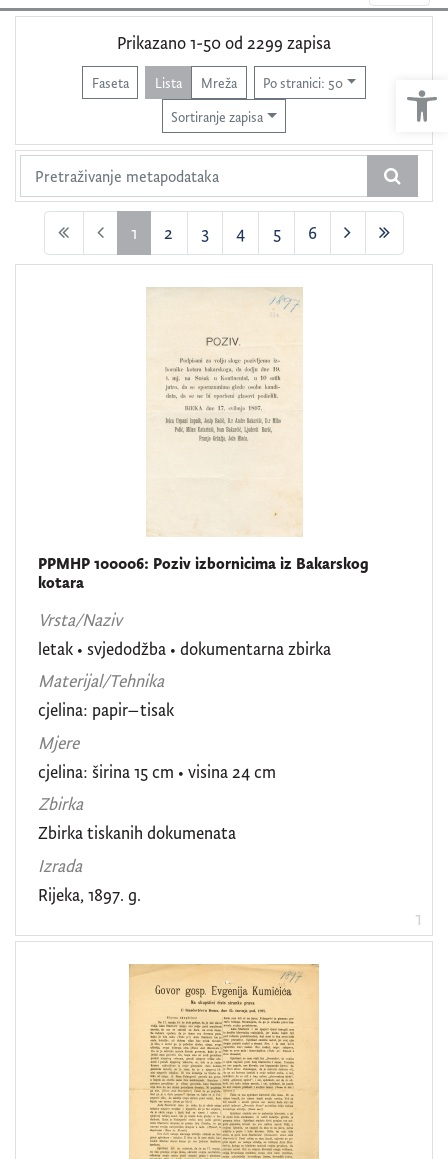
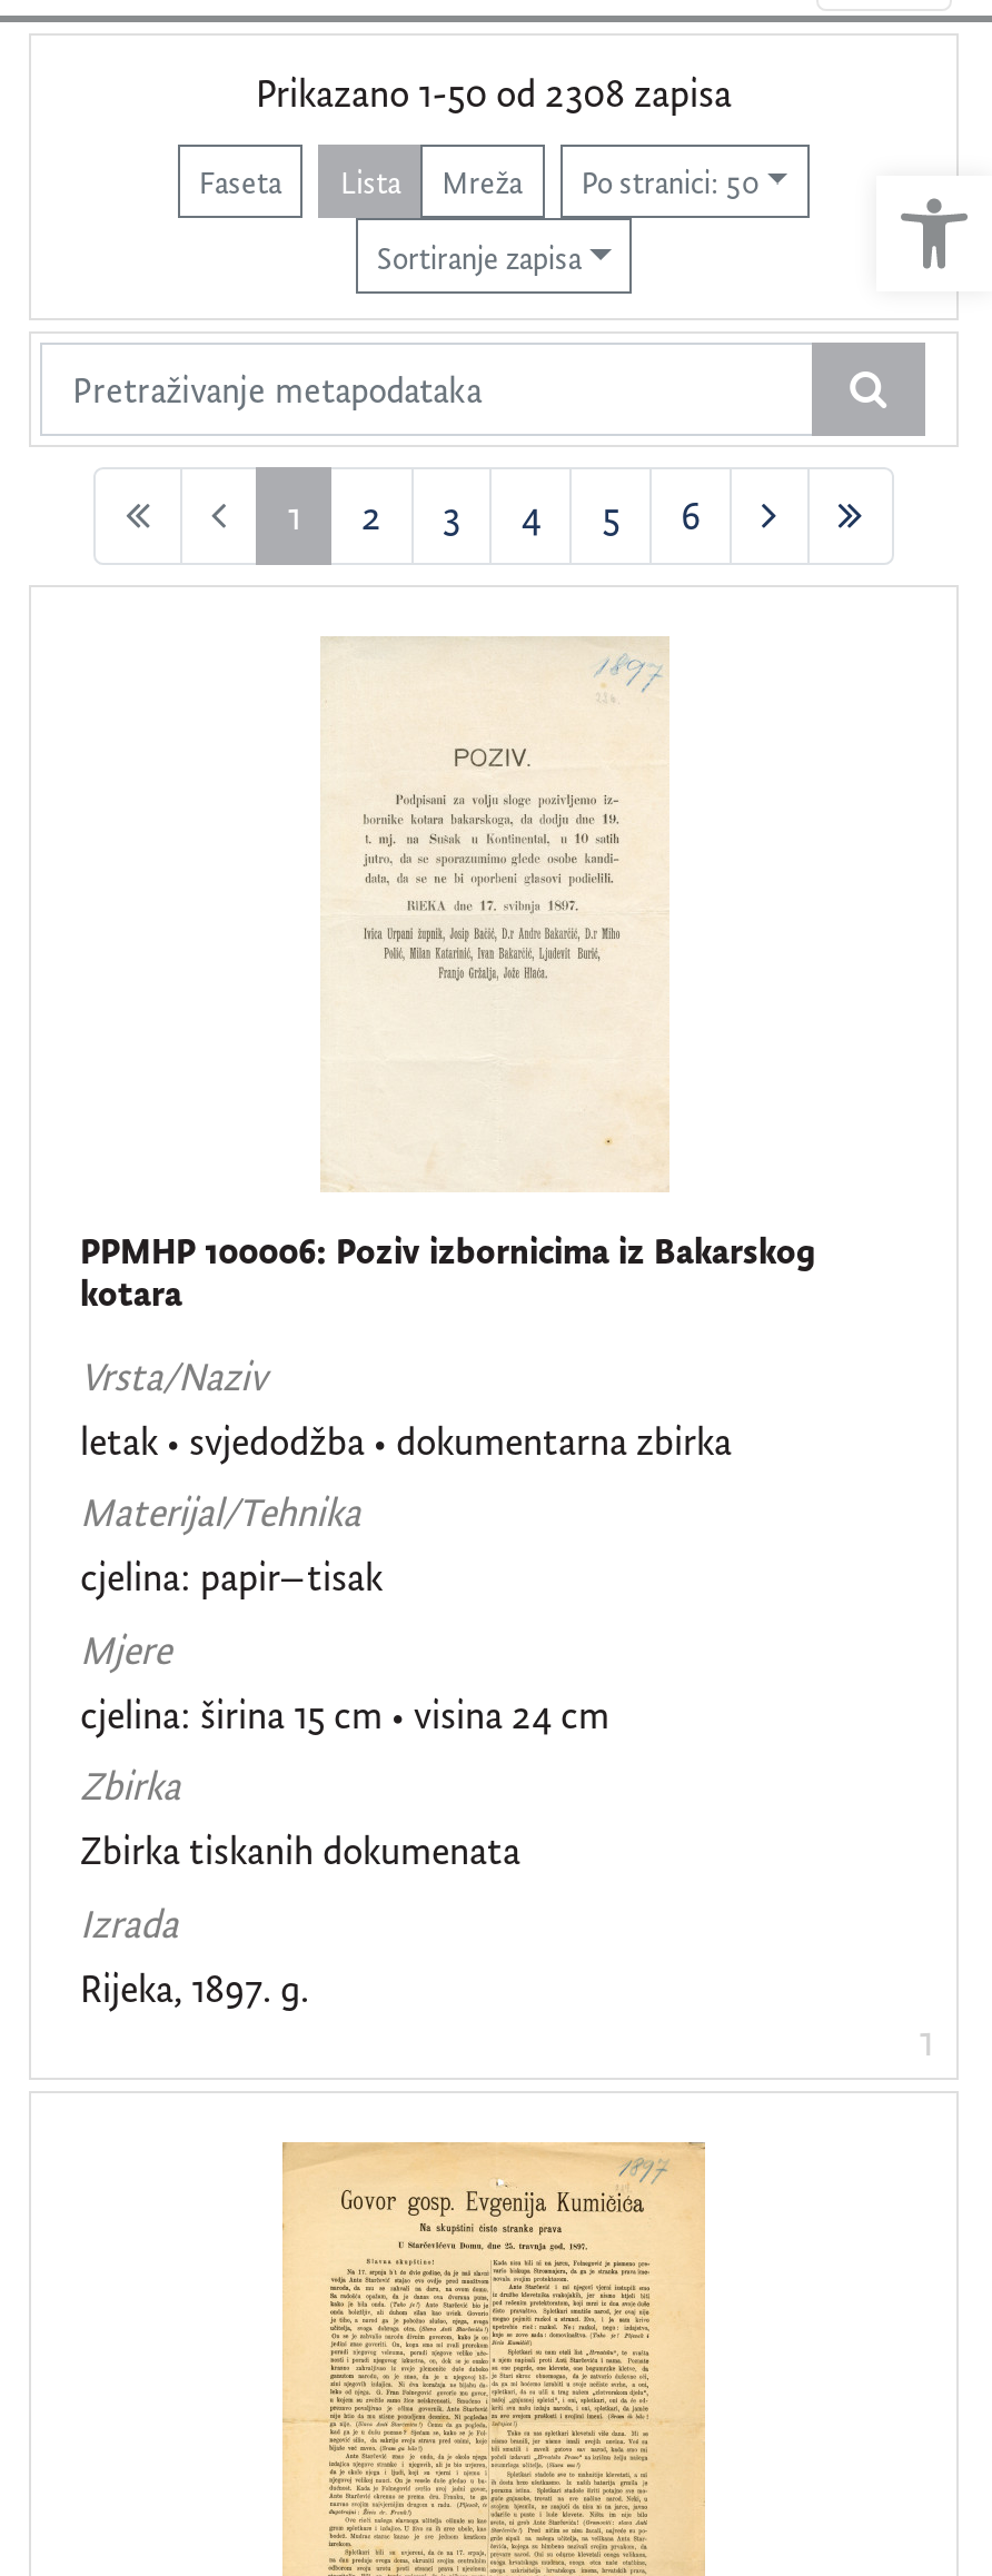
- Prikazano 1-50 od 2299 zapisa
+ Prikazano 1-50 od 2308 zapisa
